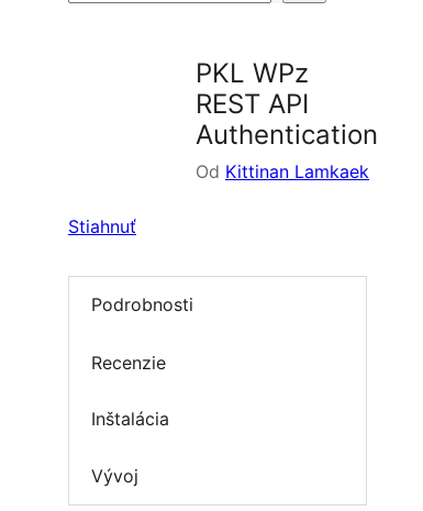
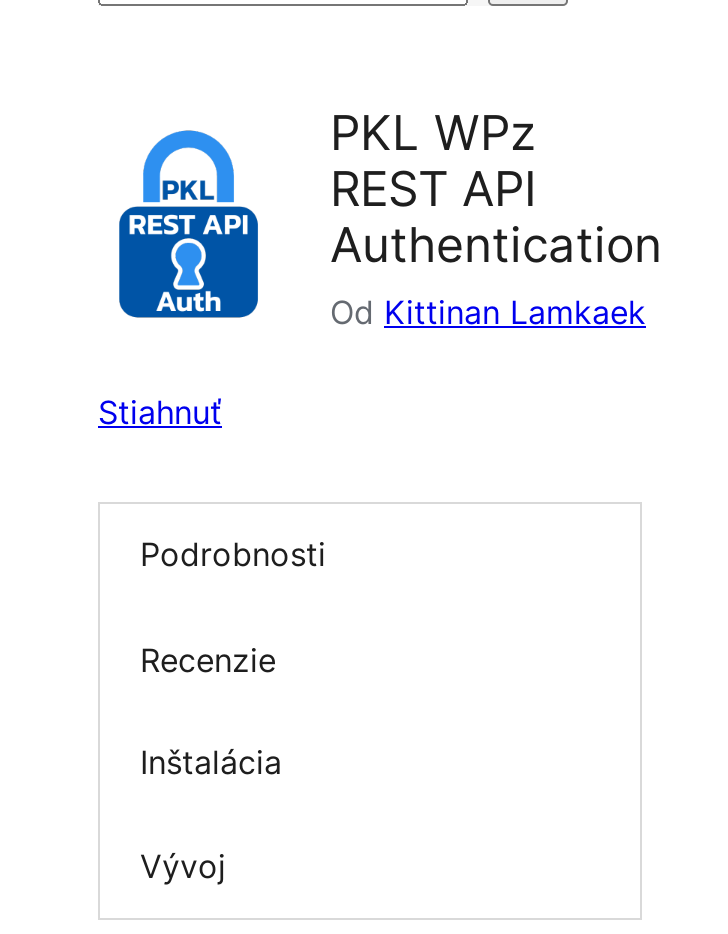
+ [image]
